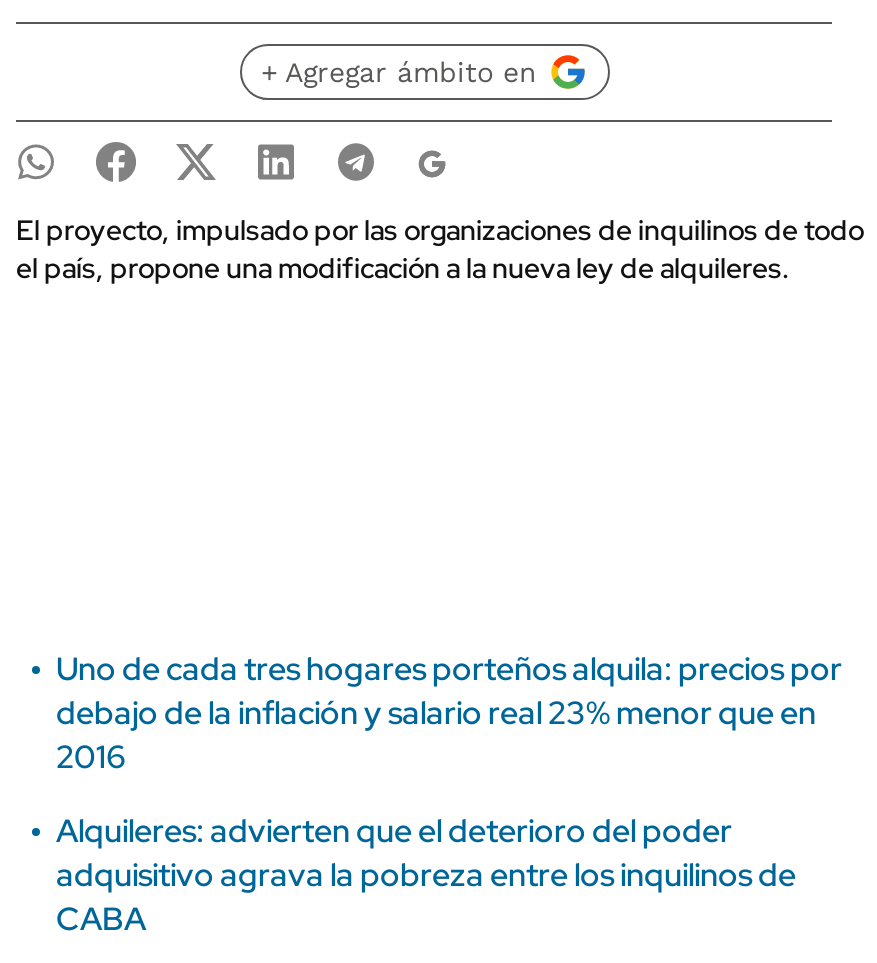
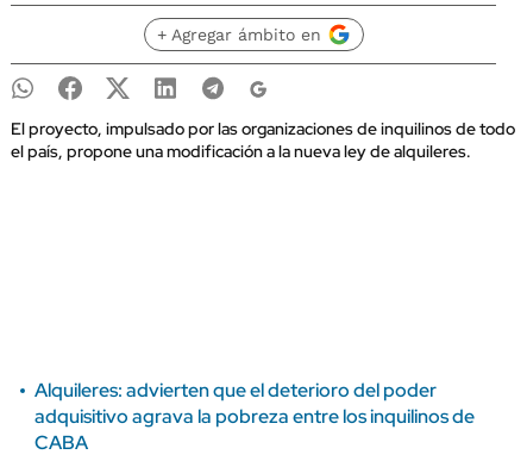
- Uno de cada tres hogares porteños alquila: precios por
- debajo de la inflación y salario real 23% menor que en
- 2016
